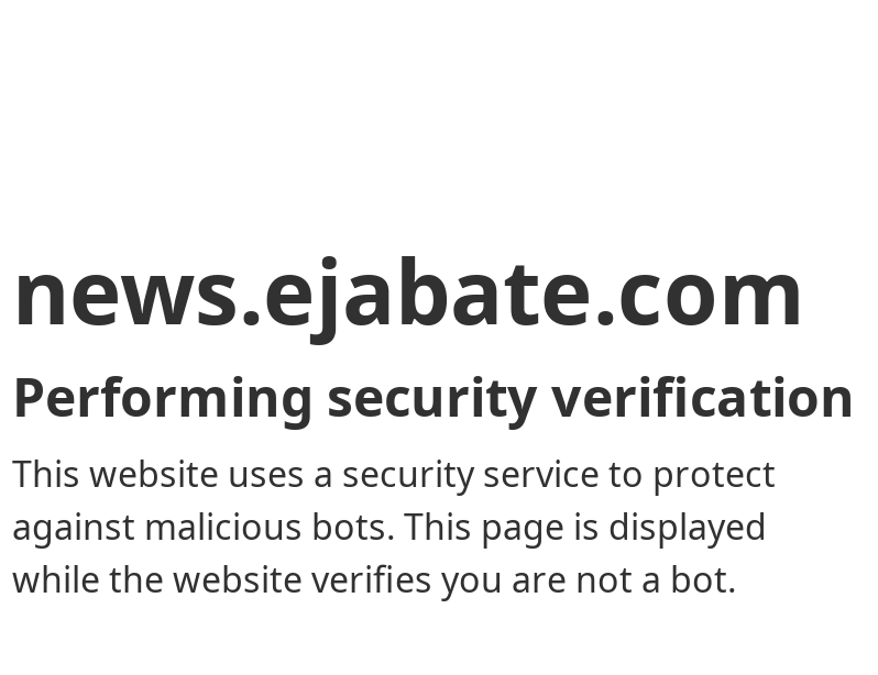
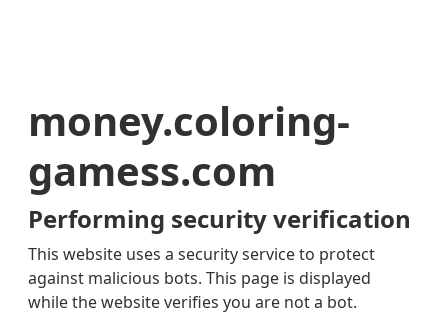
- news.ejabate.com
+ money.coloring-
+ gamess.com
